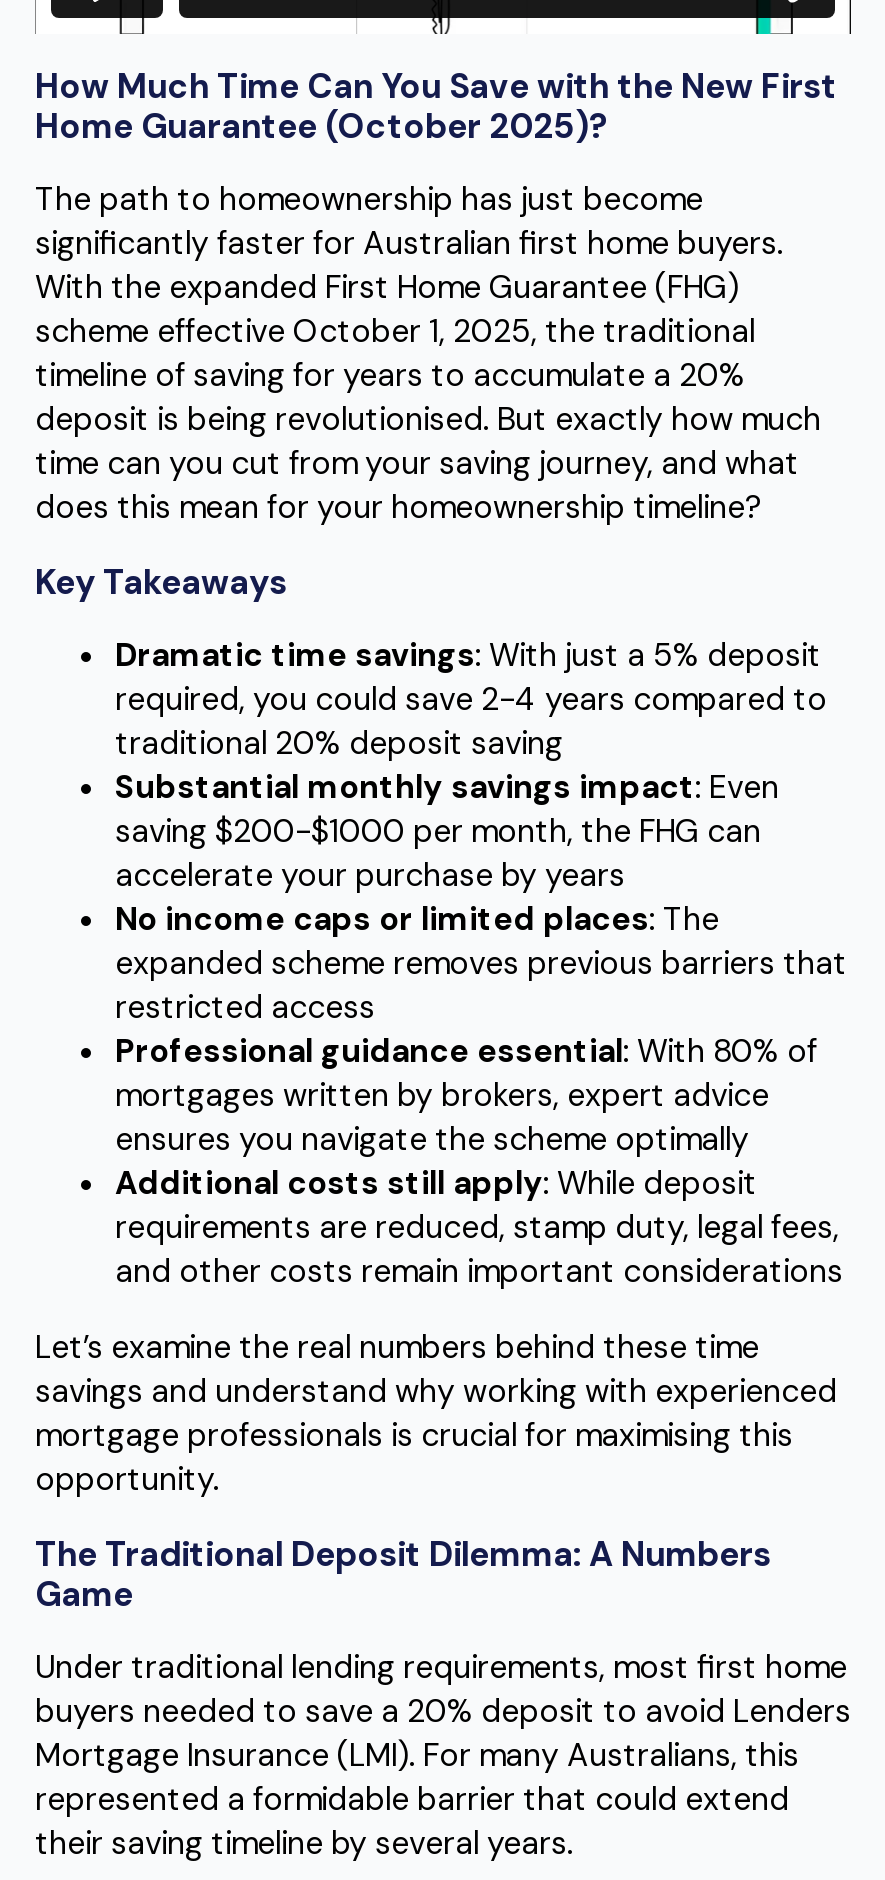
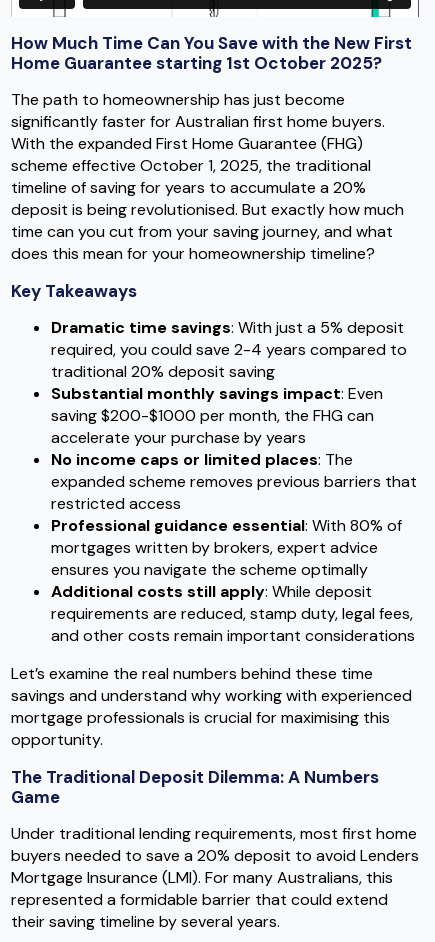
- Home Guarantee (October 2025)?
+ Home Guarantee starting 1st October 2025?
